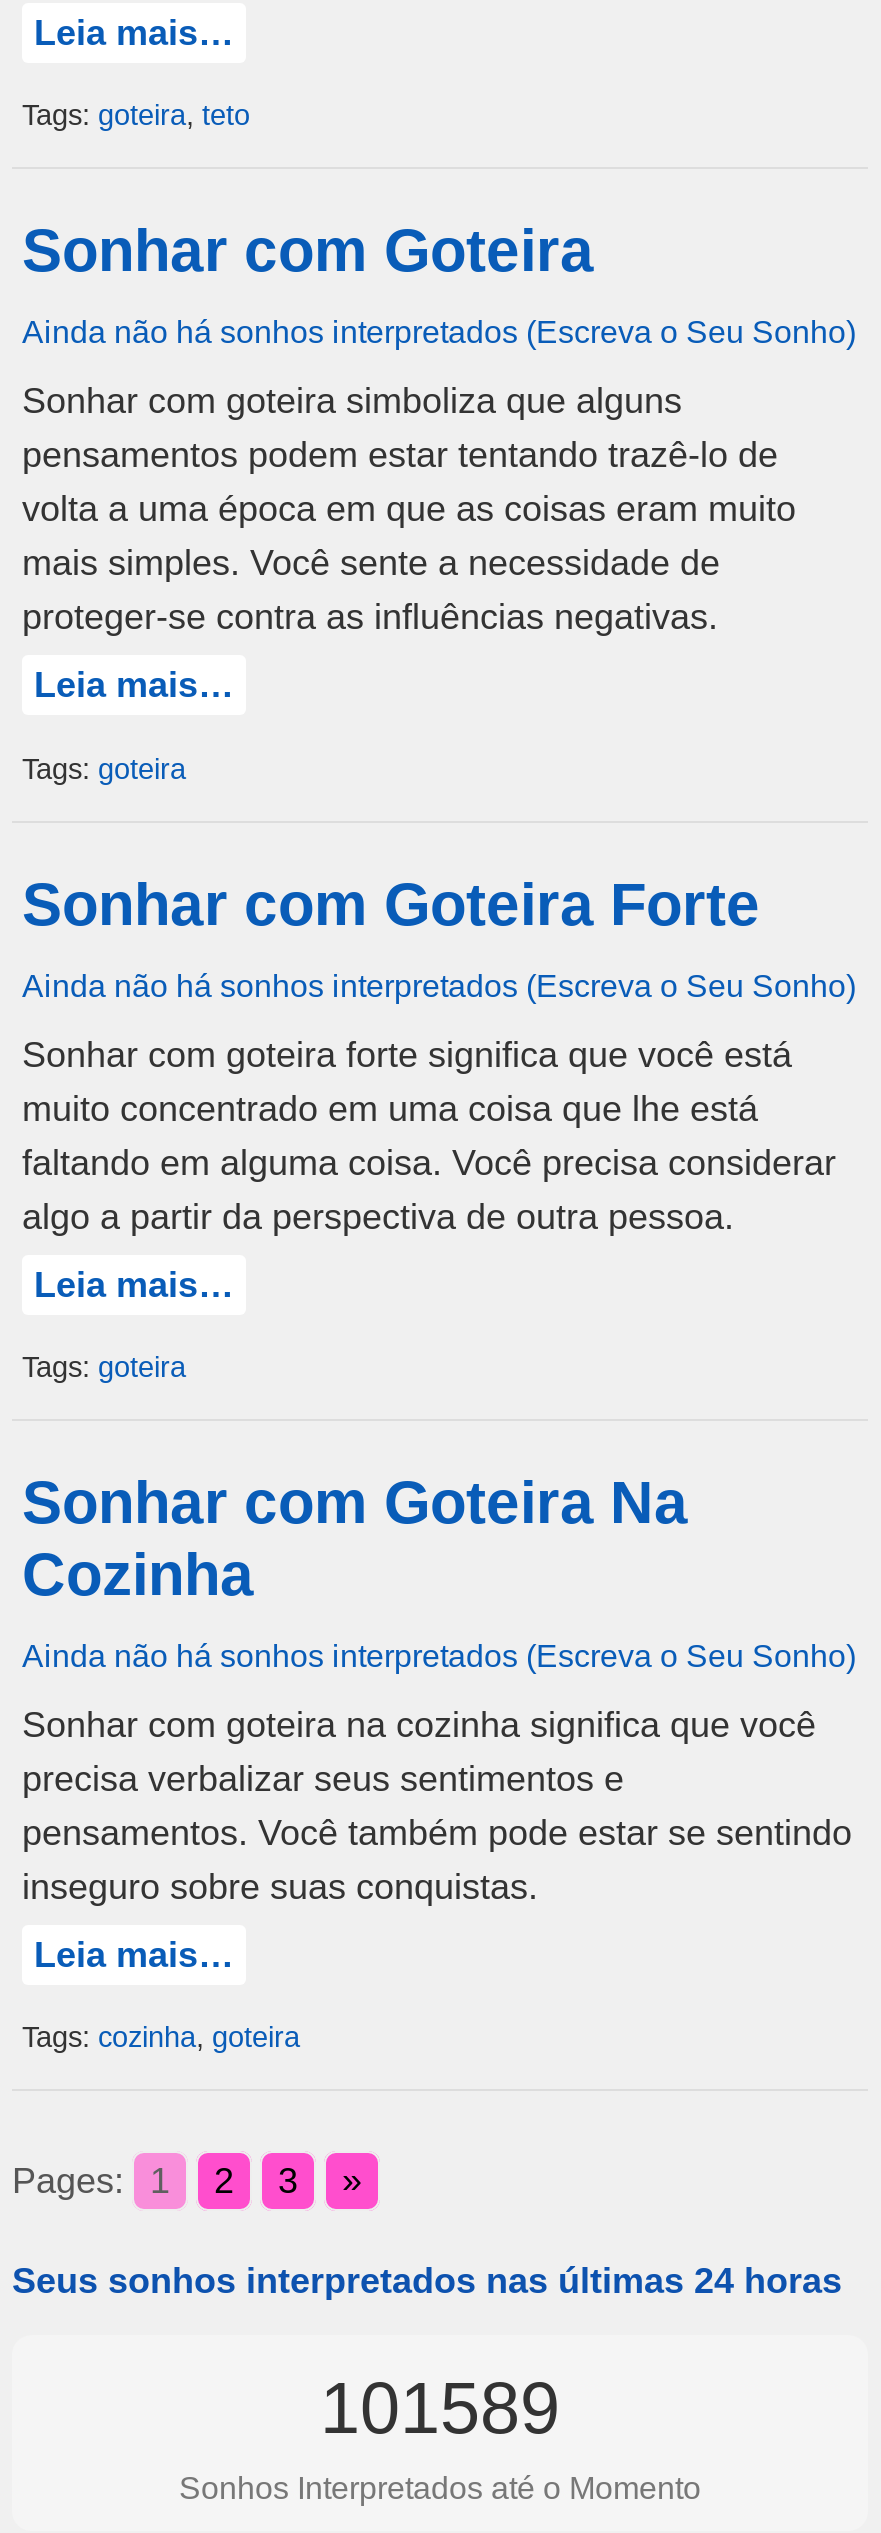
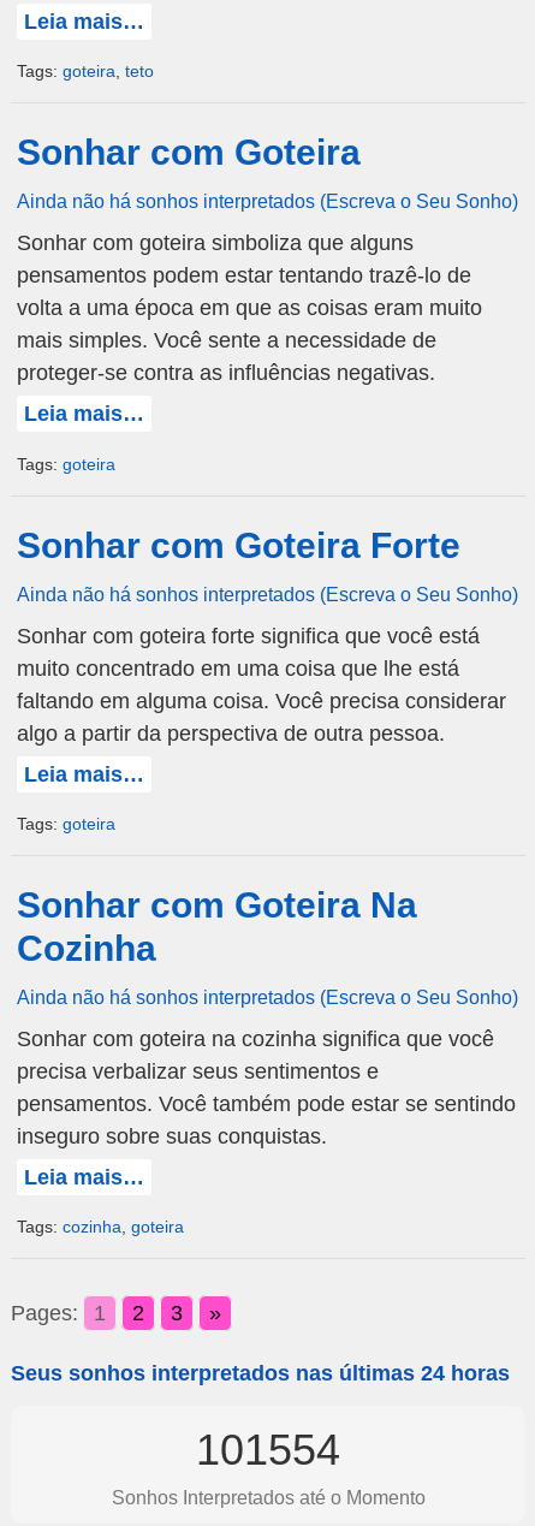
- 101589
+ 101554
